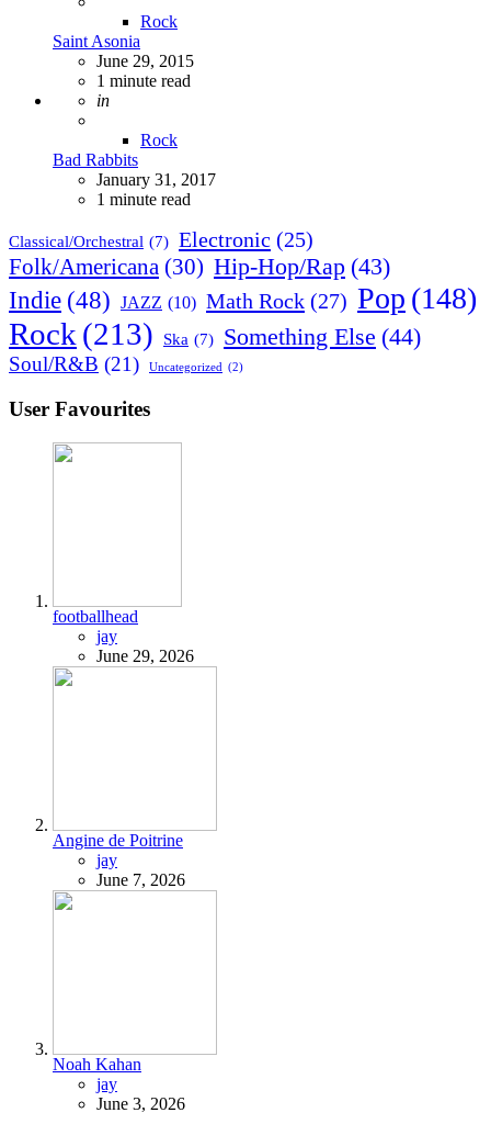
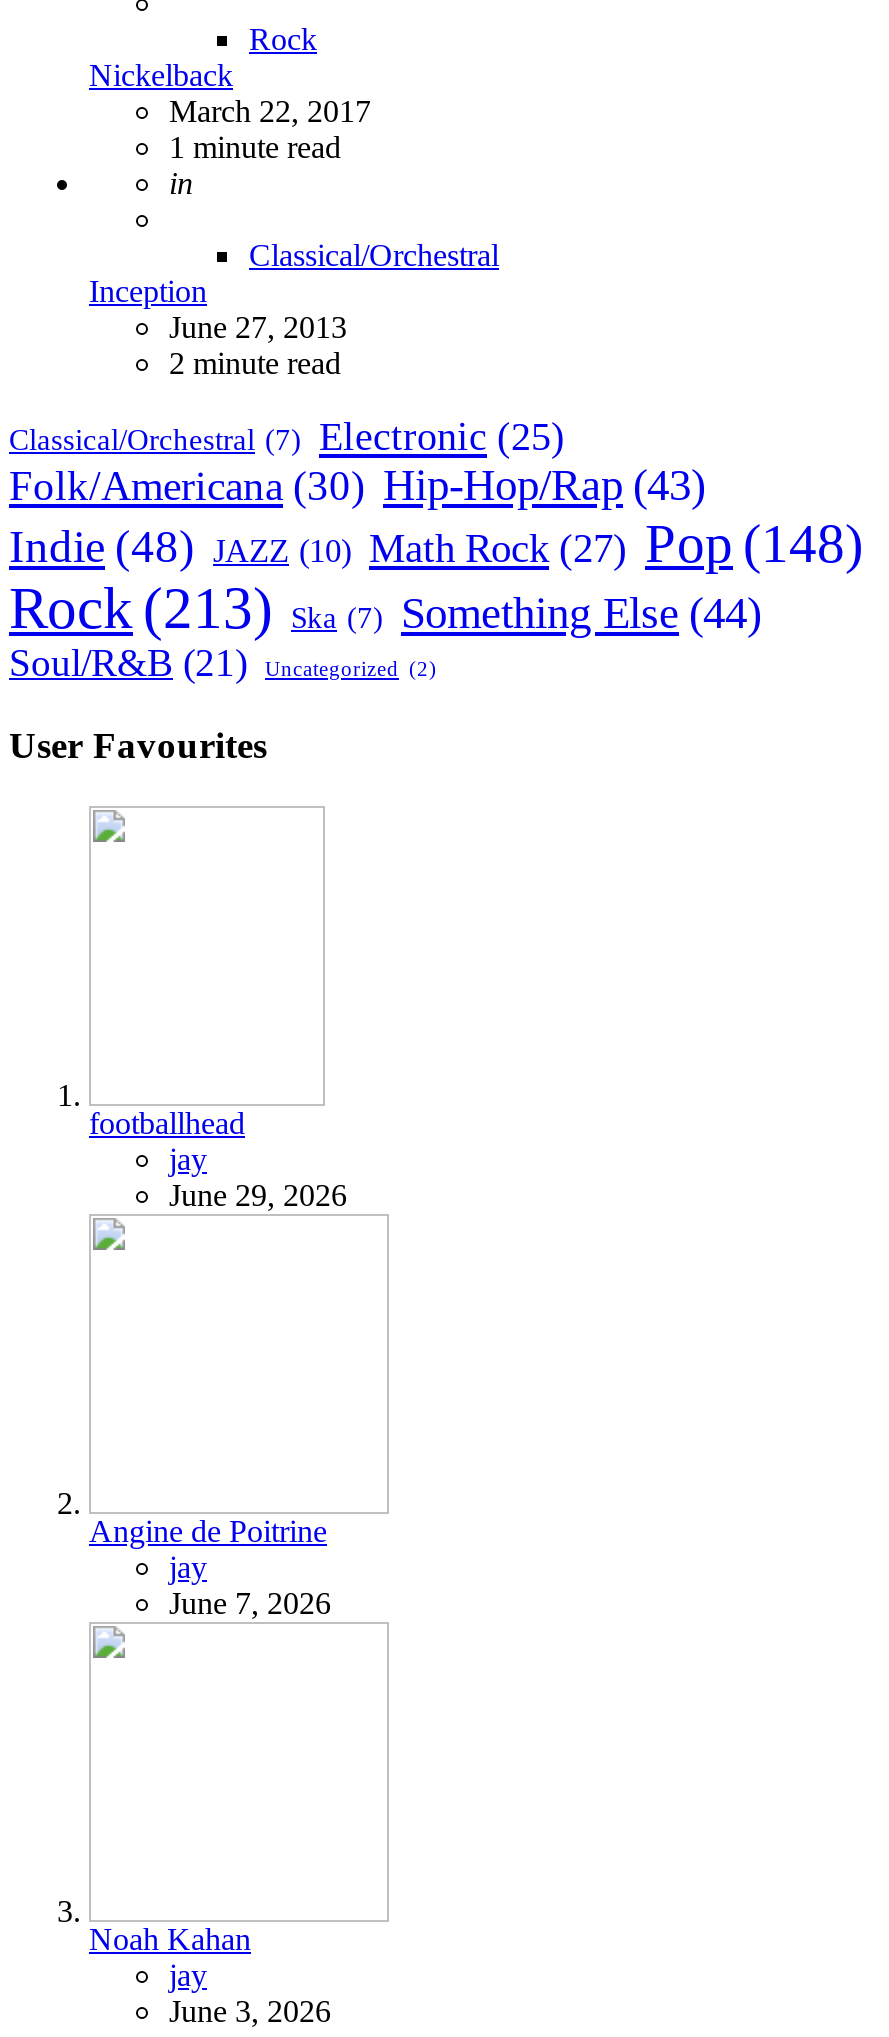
- Saint Asonia
- June 29, 2015
+ Nickelback
+ March 22, 2017

- Rock
- Bad Rabbits
- January 31, 2017
- 1 minute read
+ Classical/Orchestral
+ Inception
+ June 27, 2013
+ 2 minute read
